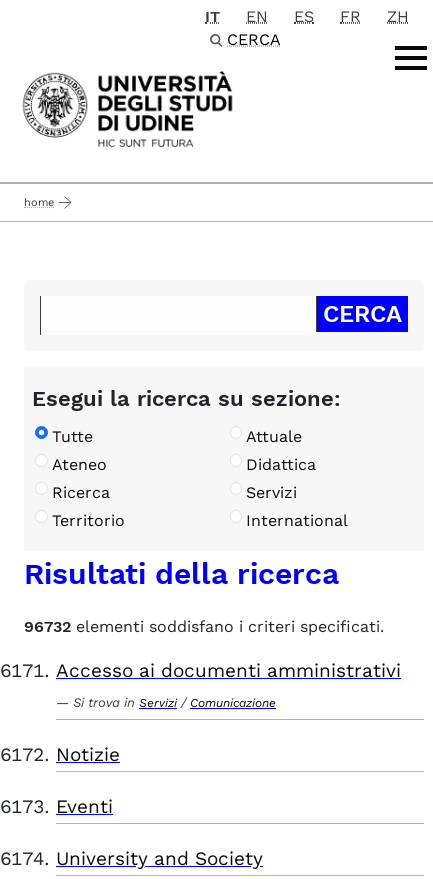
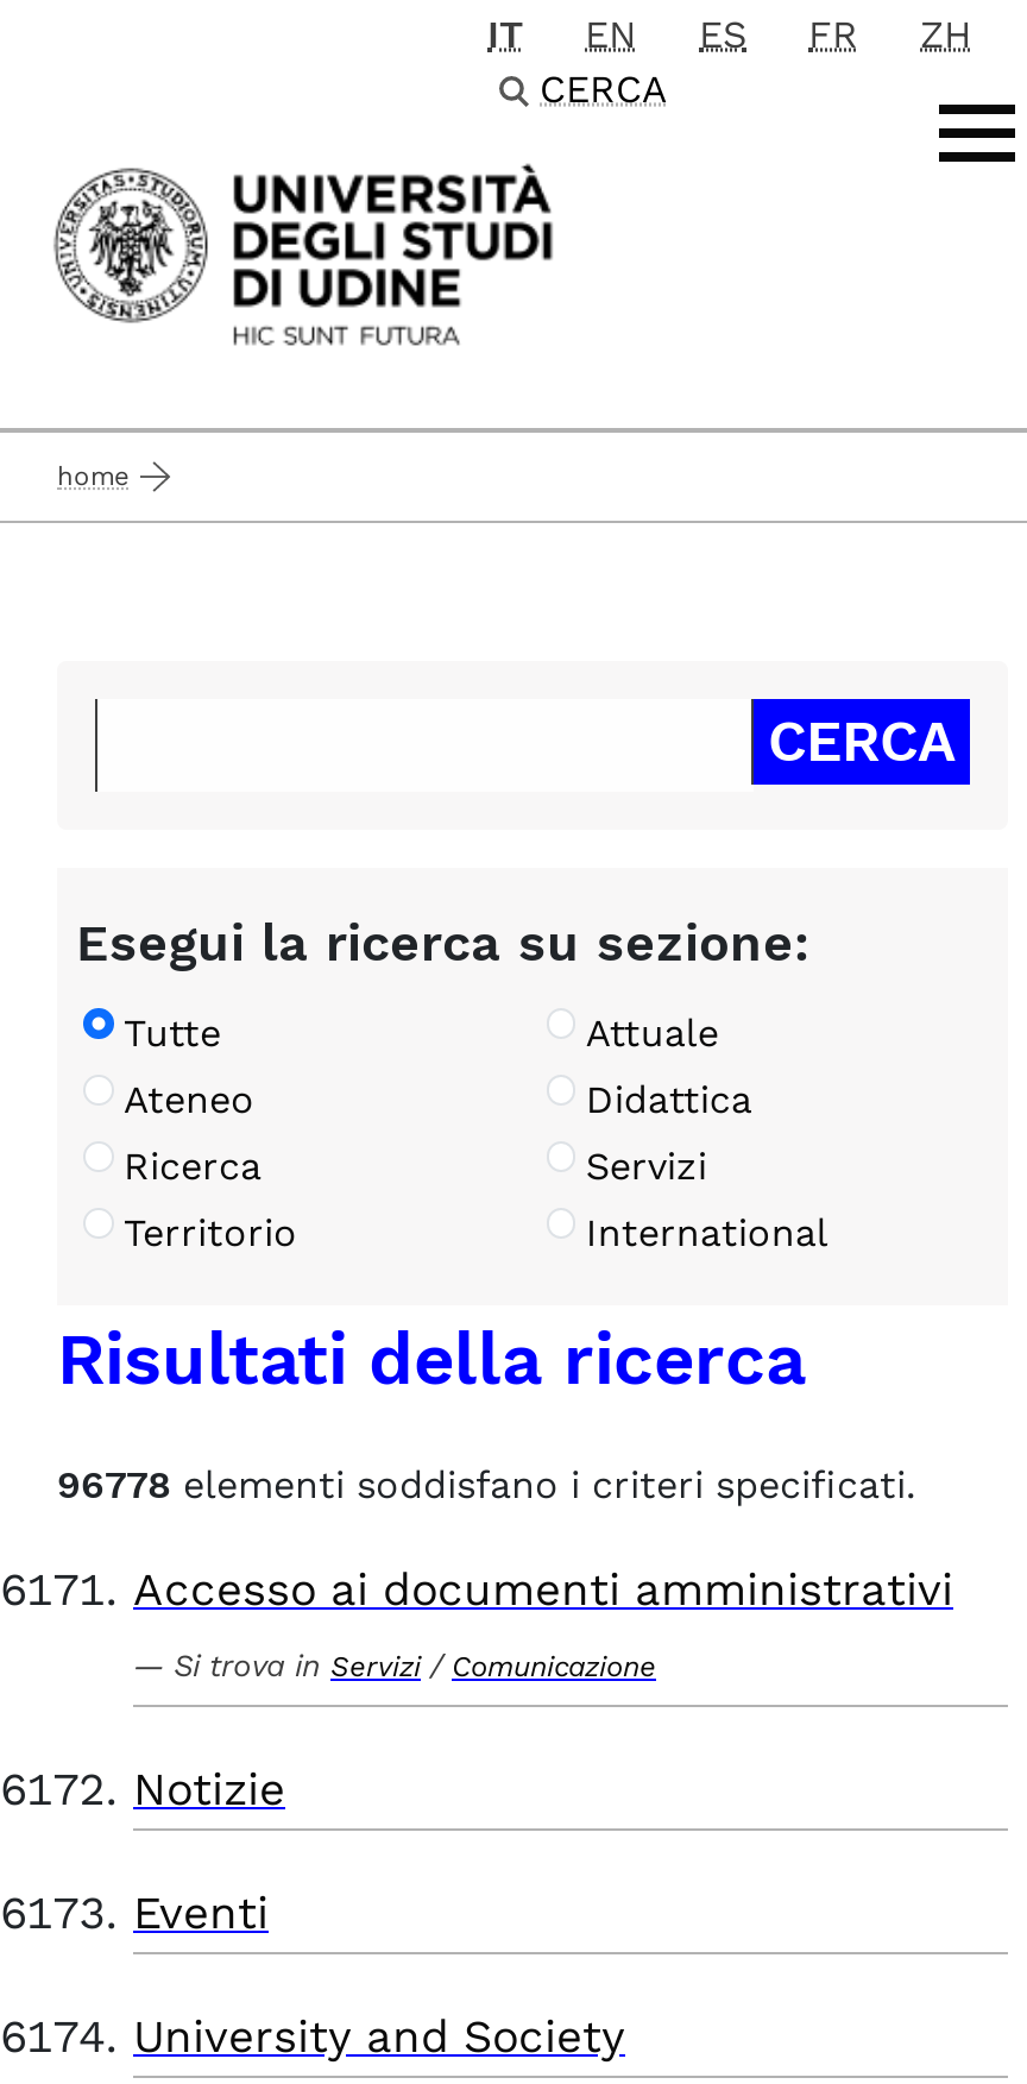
- 96732 elementi soddisfano i criteri specificati.
+ 96778 elementi soddisfano i criteri specificati.
